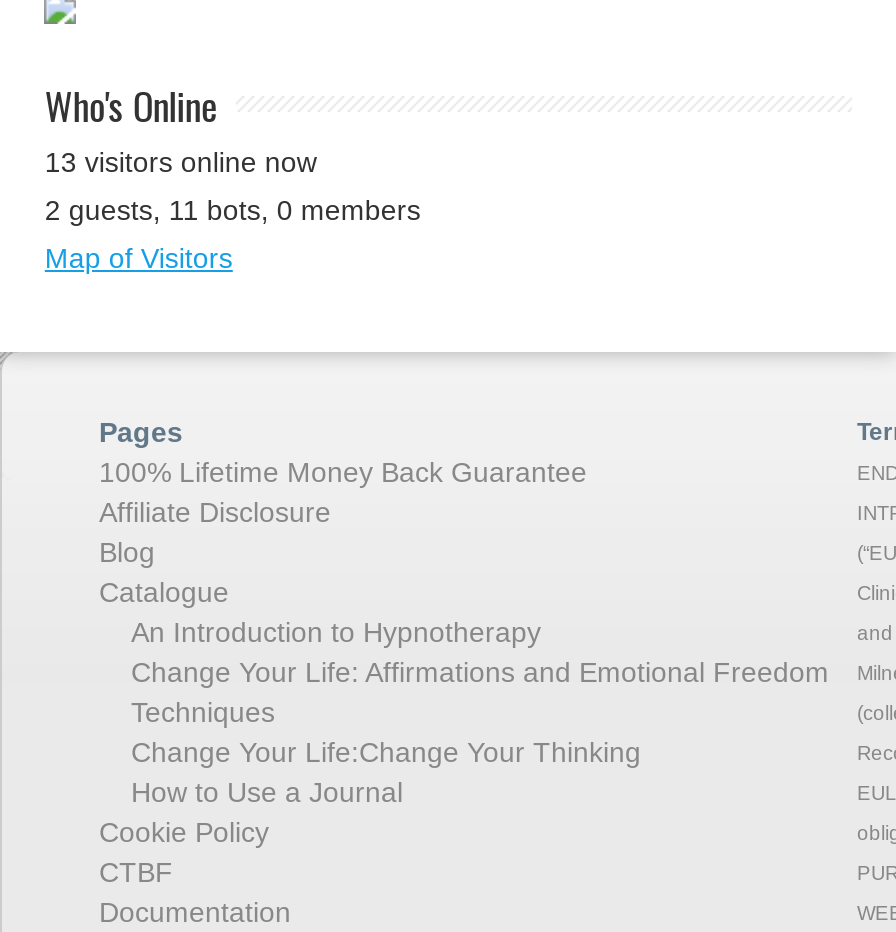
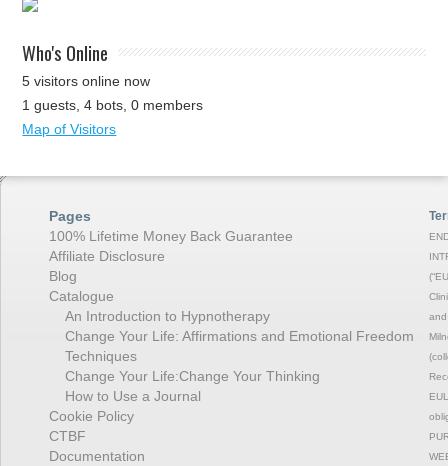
- 13 visitors online now
+ 5 visitors online now

- 2 guests, 11 bots, 0 members
+ 1 guests, 4 bots, 0 members
